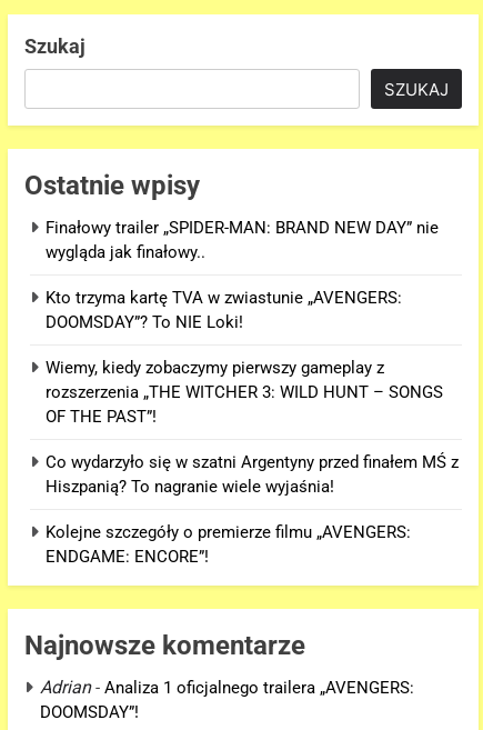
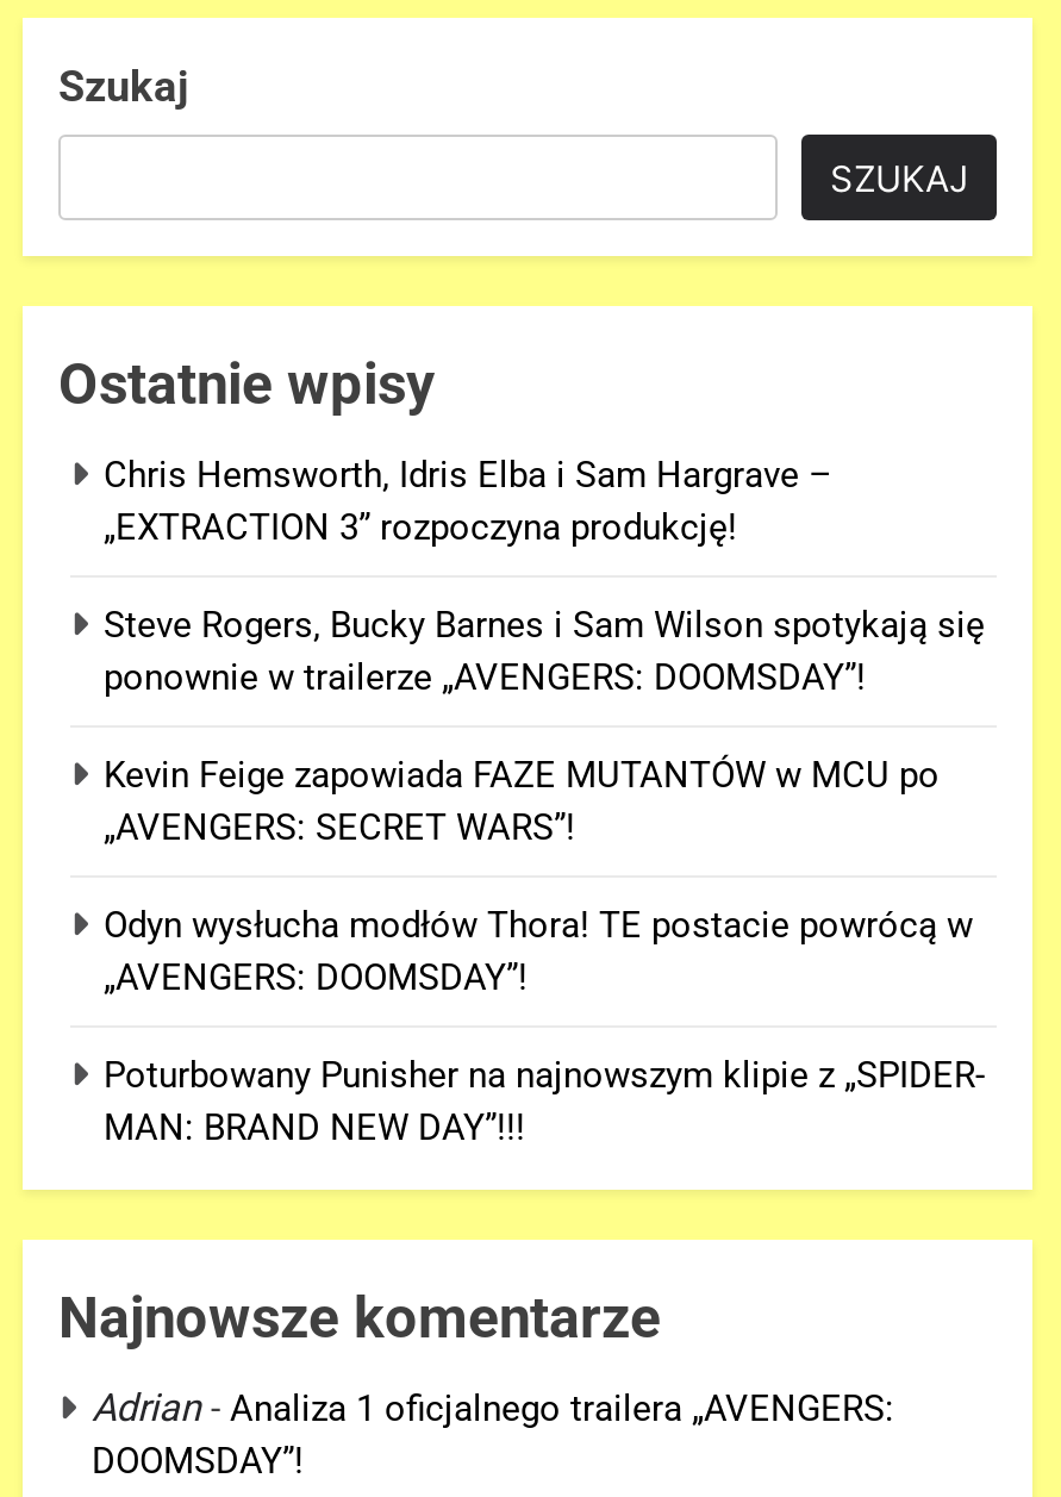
- Finałowy trailer „SPIDER-MAN: BRAND NEW DAY” nie
- wygląda jak finałowy..
+ Chris Hemsworth, Idris Elba i Sam Hargrave –
+ „EXTRACTION 3” rozpoczyna produkcję!

- Kto trzyma kartę TVA w zwiastunie „AVENGERS:
- DOOMSDAY”? To NIE Loki!
+ Steve Rogers, Bucky Barnes i Sam Wilson spotykają się
+ ponownie w trailerze „AVENGERS: DOOMSDAY”!

- Wiemy, kiedy zobaczymy pierwszy gameplay z
- rozszerzenia „THE WITCHER 3: WILD HUNT – SONGS
- OF THE PAST”!
+ Kevin Feige zapowiada FAZE MUTANTÓW w MCU po
+ „AVENGERS: SECRET WARS”!

- Co wydarzyło się w szatni Argentyny przed finałem MŚ z
- Hiszpanią? To nagranie wiele wyjaśnia!
+ Odyn wysłucha modłów Thora! TE postacie powrócą w
+ „AVENGERS: DOOMSDAY”!

- Kolejne szczegóły o premierze filmu „AVENGERS:
- ENDGAME: ENCORE”!
+ Poturbowany Punisher na najnowszym klipie z „SPIDER-
+ MAN: BRAND NEW DAY”!!!
